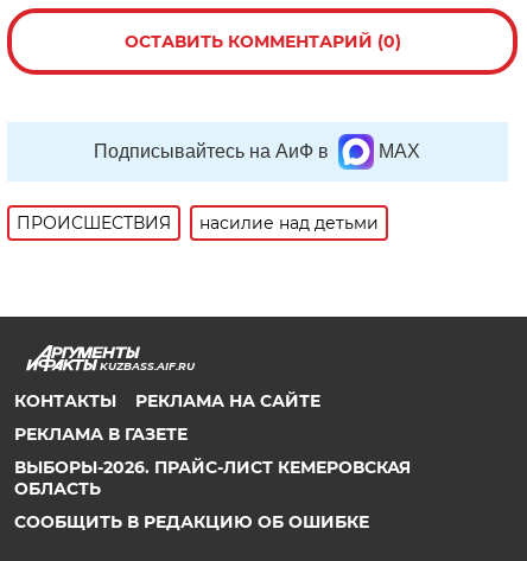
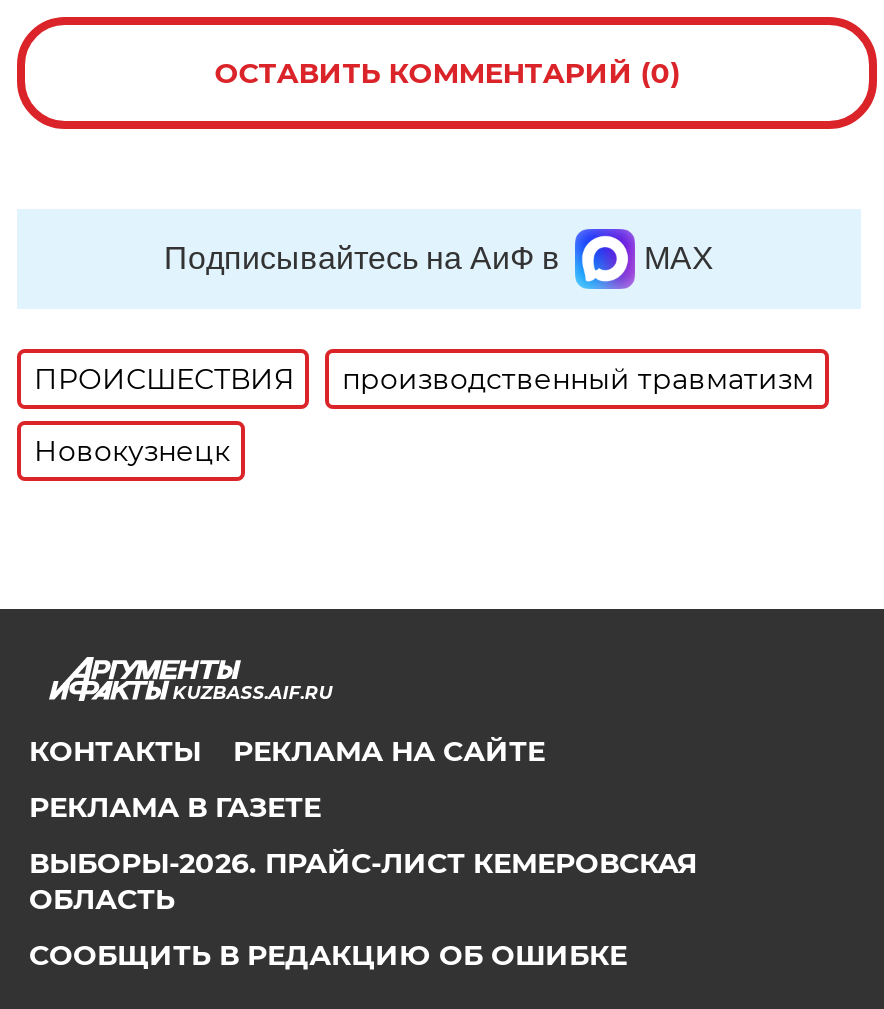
- насилие над детьми
+ производственный травматизм
+ Новокузнецк
